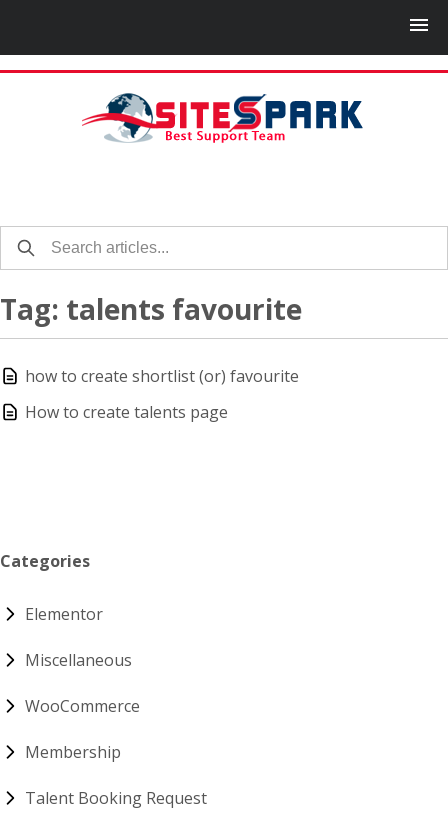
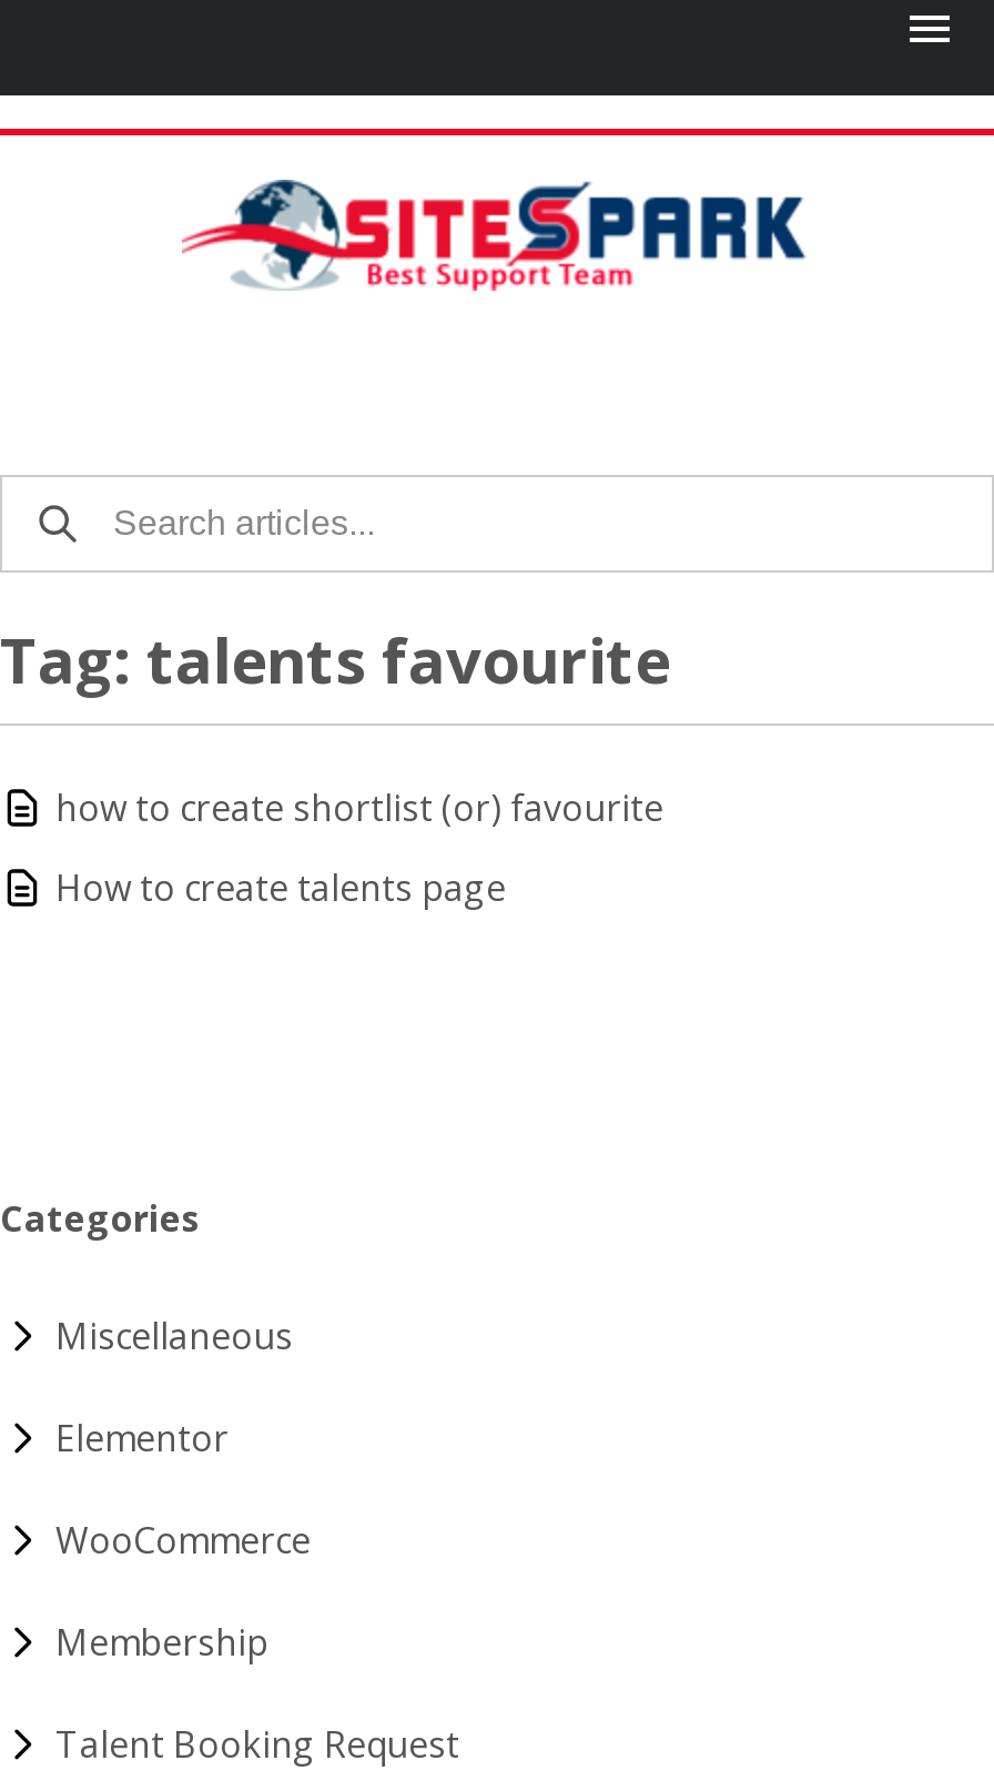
moved down: Elementor

moved up: Miscellaneous
